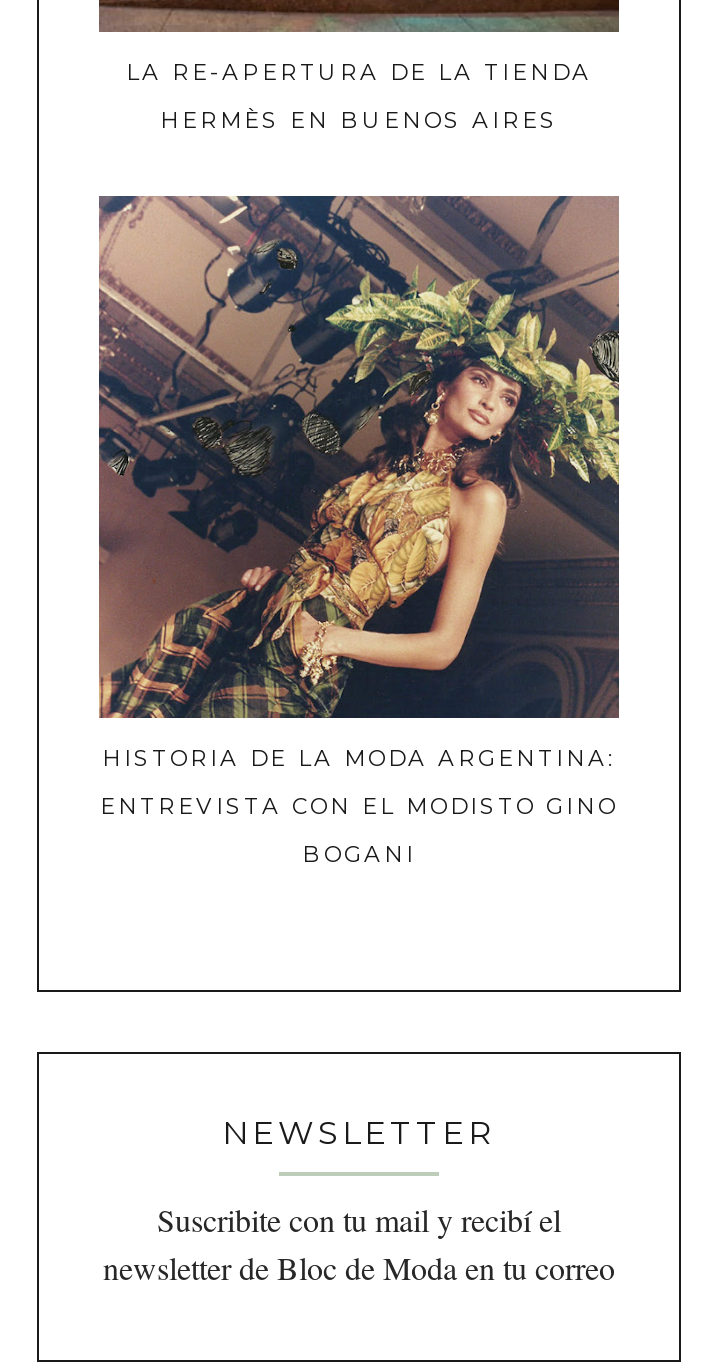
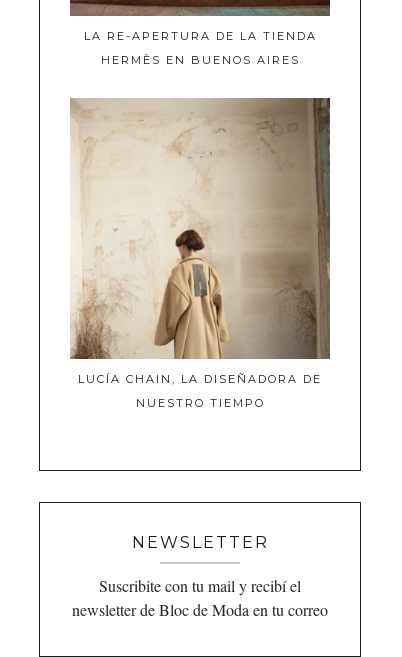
- [image]
- HISTORIA DE LA MODA ARGENTINA:
- ENTREVISTA CON EL MODISTO GINO
- BOGANI
+ [image]
+ LUCÍA CHAIN, LA DISEÑADORA DE
+ NUESTRO TIEMPO
